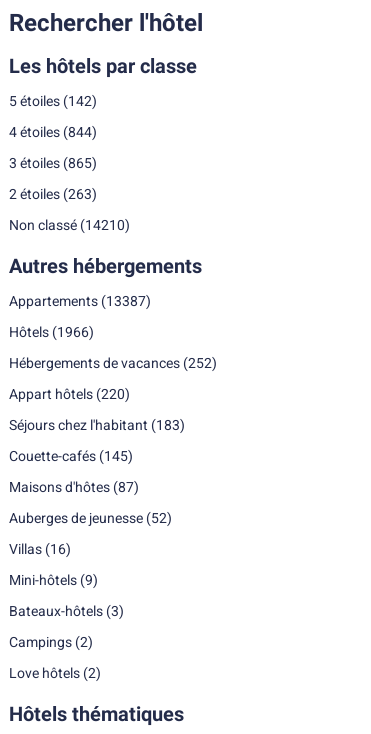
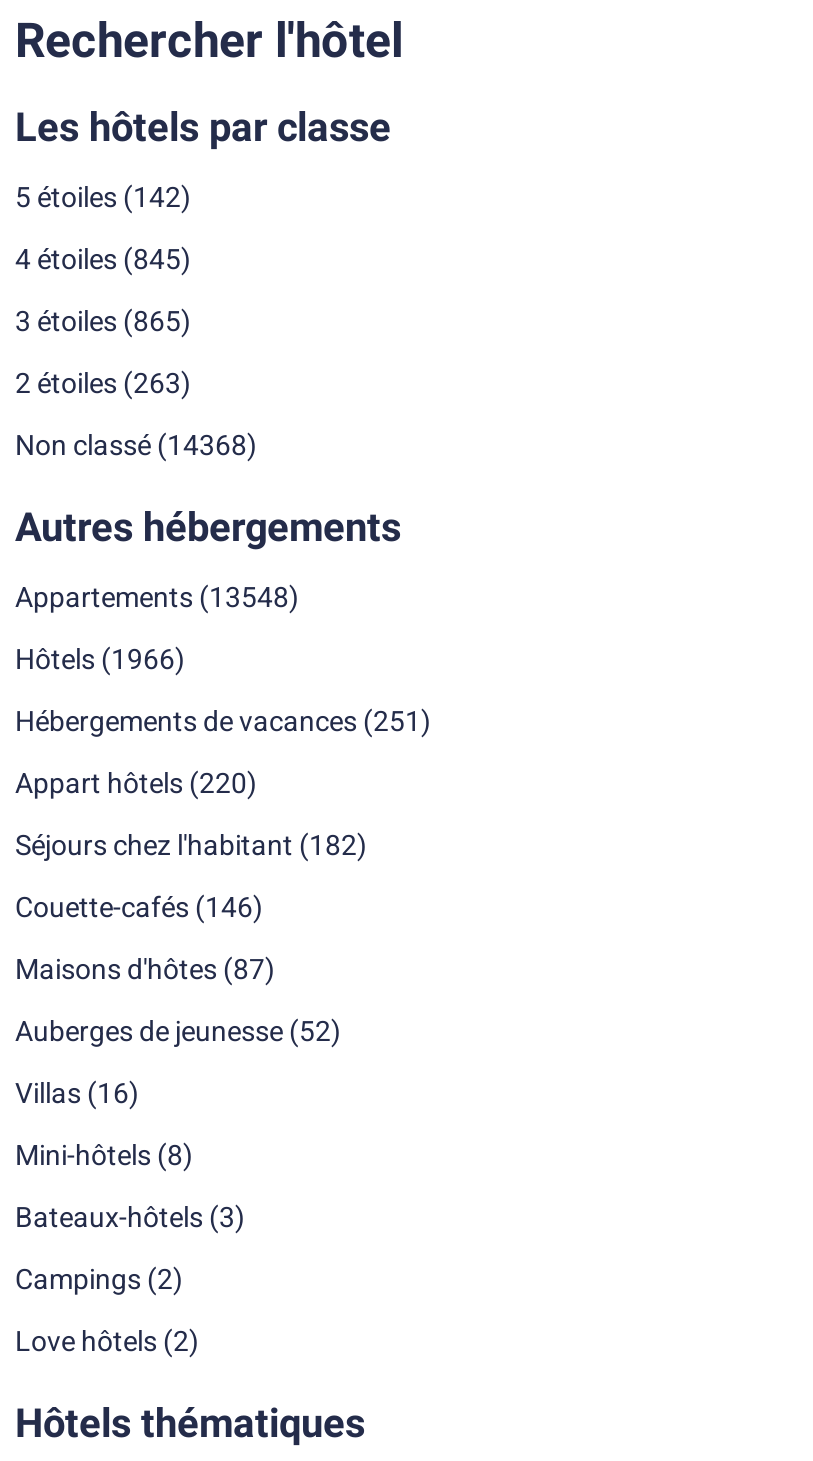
- 4 étoiles (844)
+ 4 étoiles (845)

- Non classé (14210)
+ Non classé (14368)

- Appartements (13387)
+ Appartements (13548)

- Hébergements de vacances (252)
+ Hébergements de vacances (251)

- Séjours chez l'habitant (183)
+ Séjours chez l'habitant (182)

- Couette-cafés (145)
+ Couette-cafés (146)

- Mini-hôtels (9)
+ Mini-hôtels (8)
